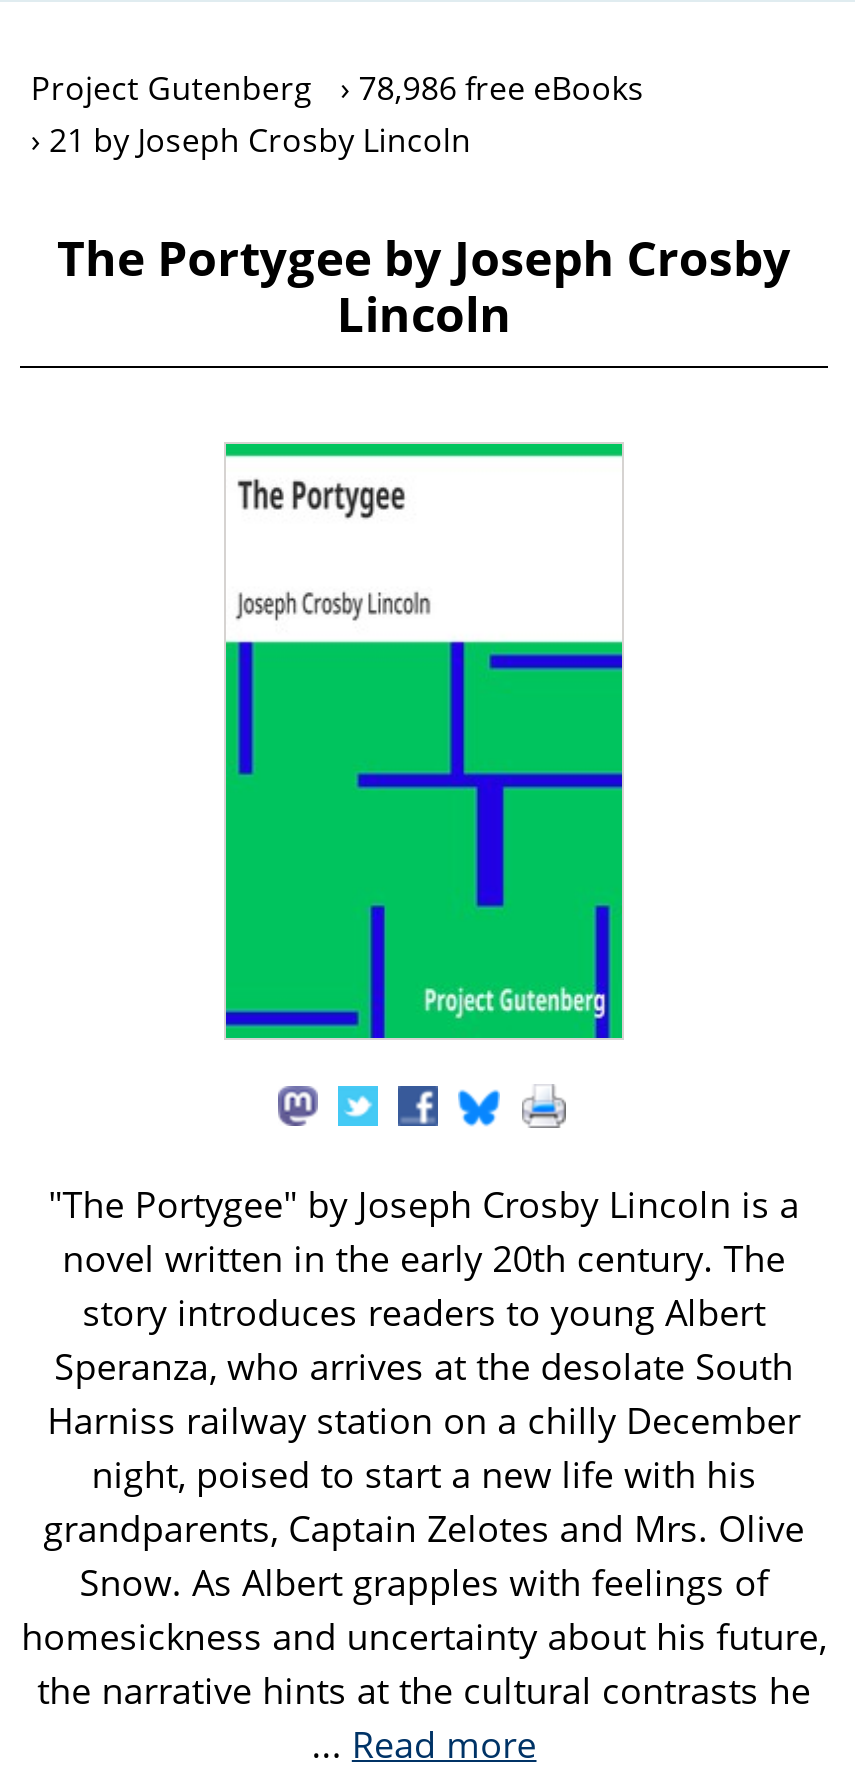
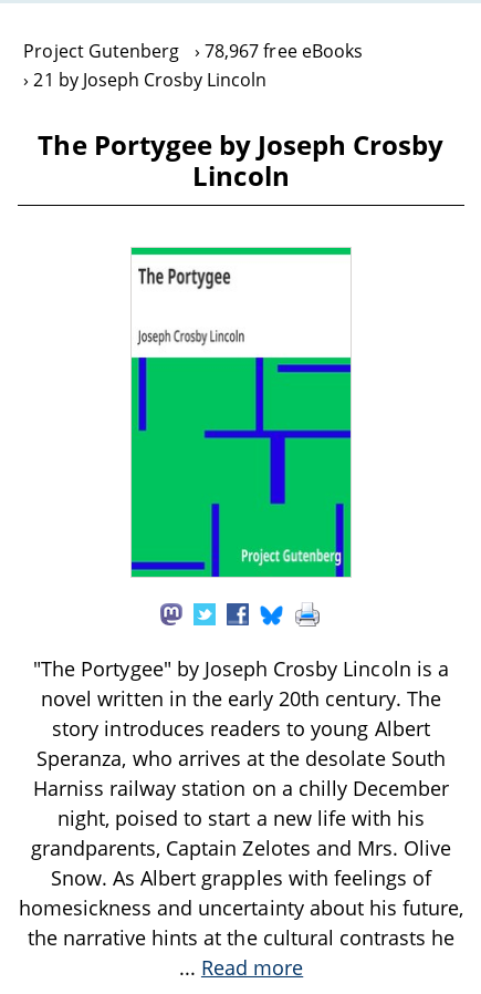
- Project Gutenberg 78,986 free eBooks
+ Project Gutenberg 78,967 free eBooks
